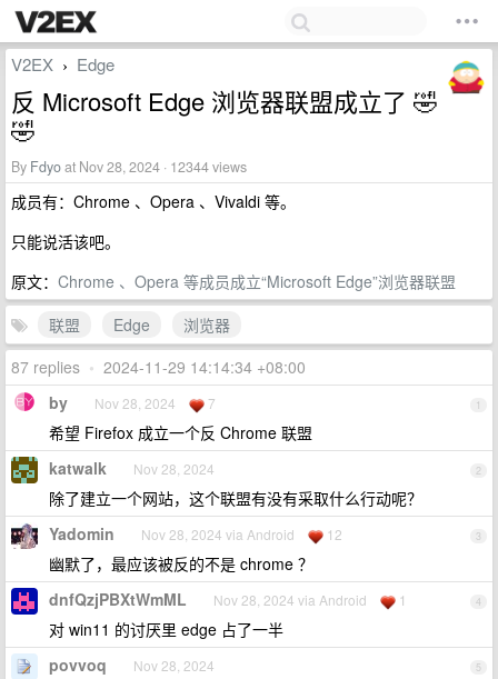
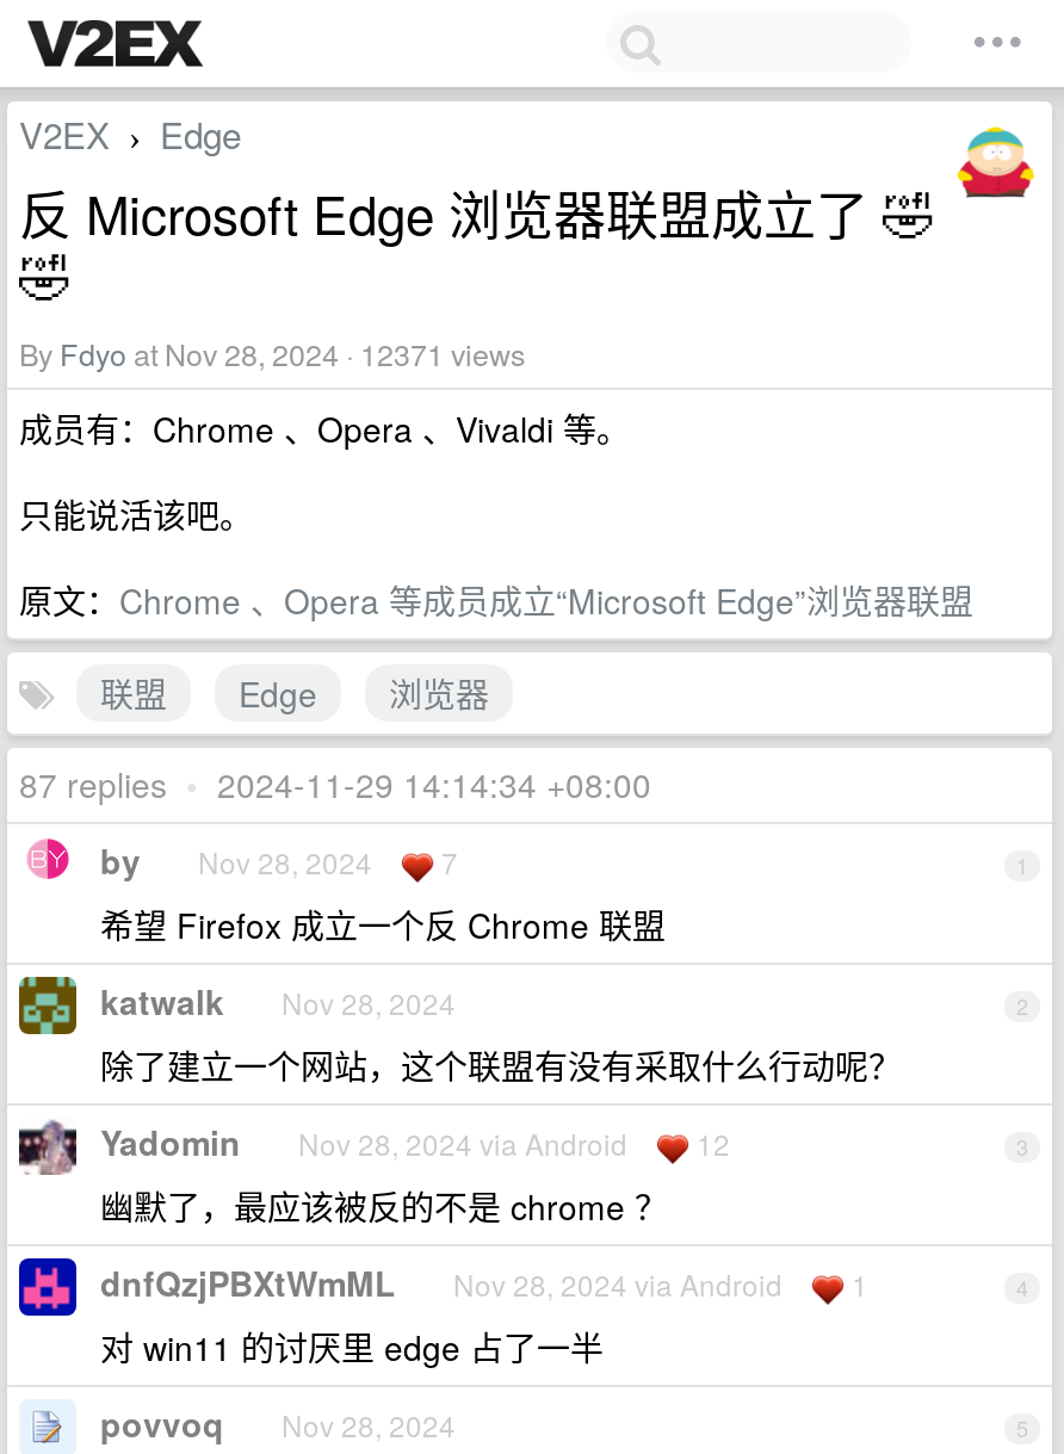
- By Fdyo at Nov 28, 2024 · 12344 views
+ By Fdyo at Nov 28, 2024 · 12371 views
